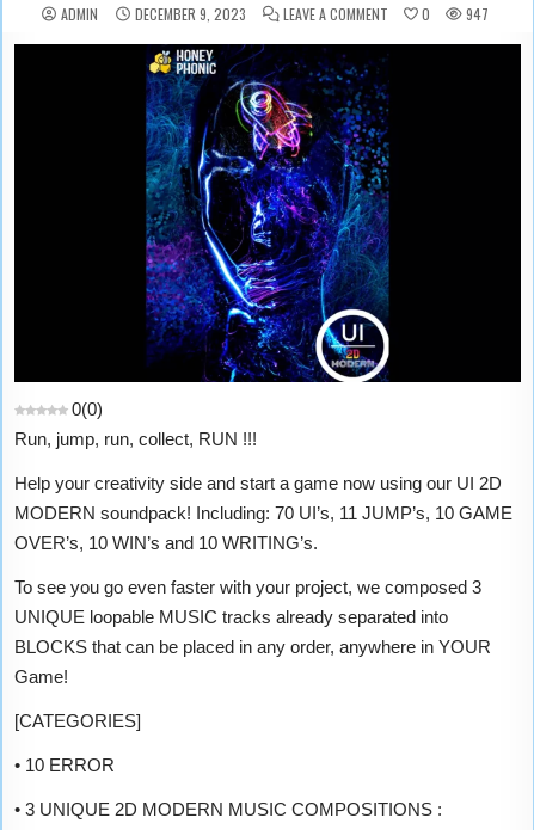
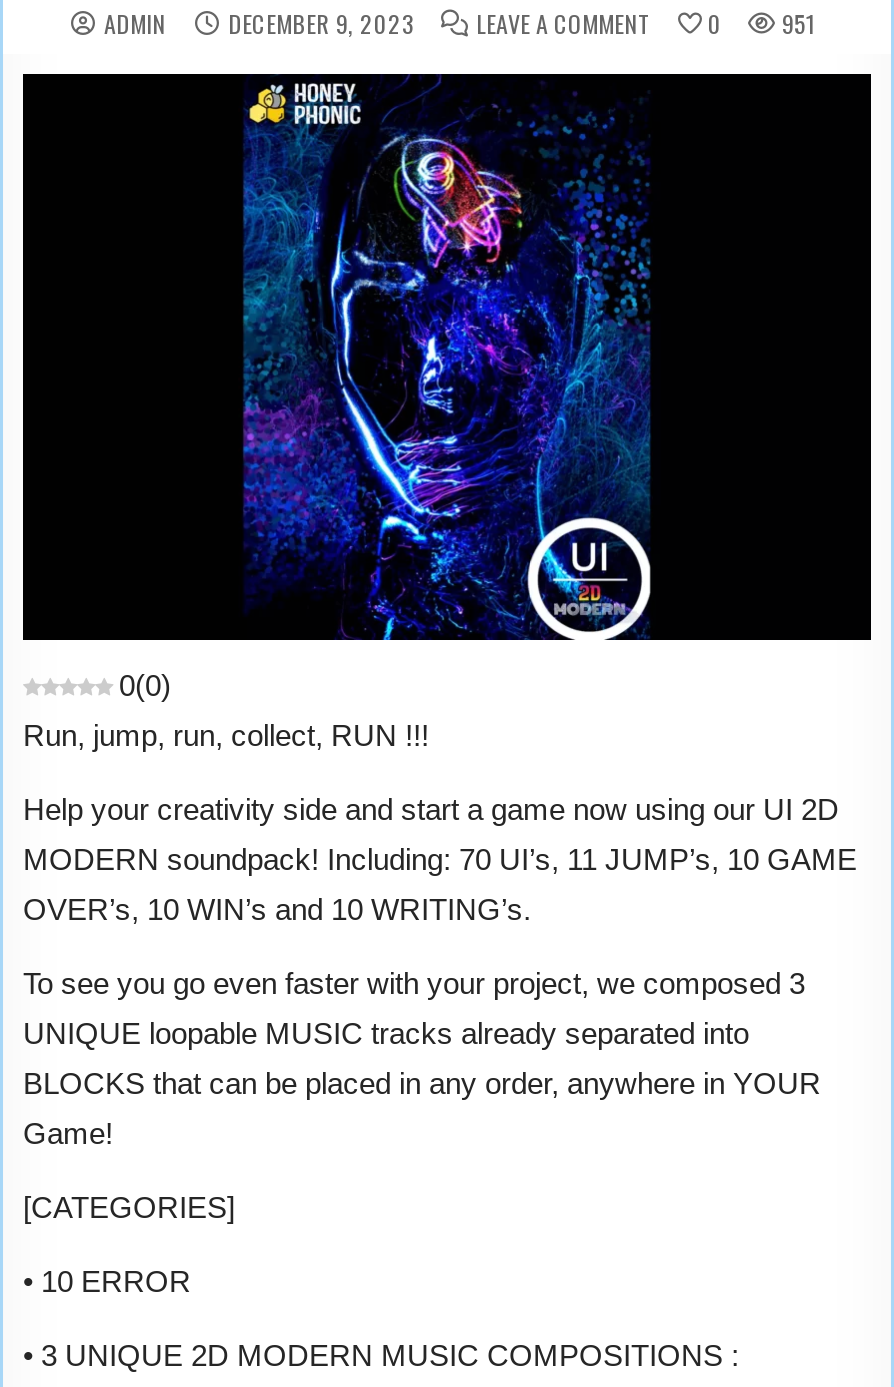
- 947
+ 951
